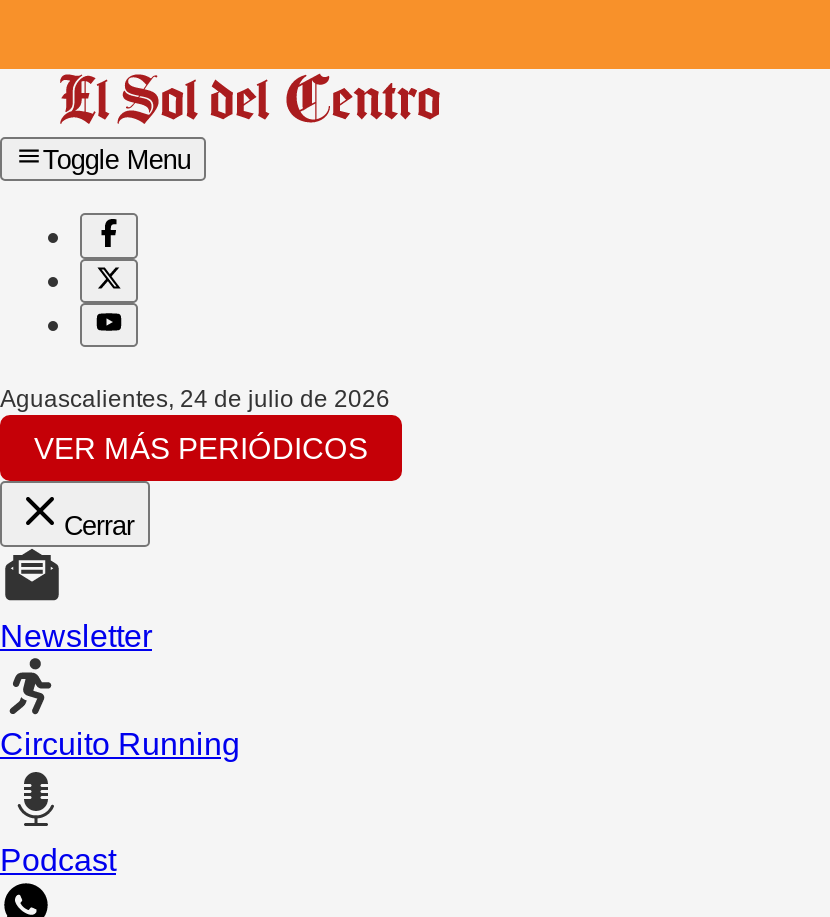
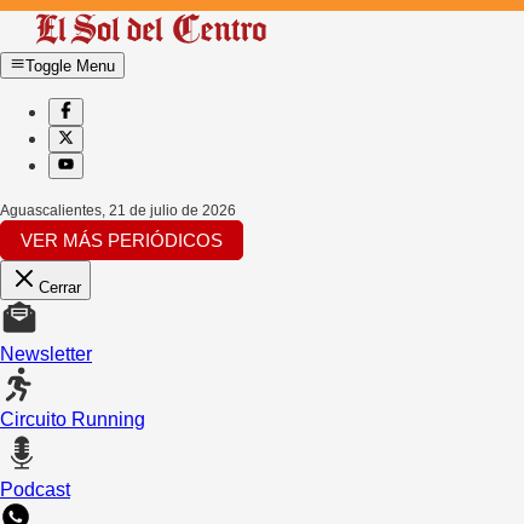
- Aguascalientes, 24 de julio de 2026
+ Aguascalientes, 21 de julio de 2026
